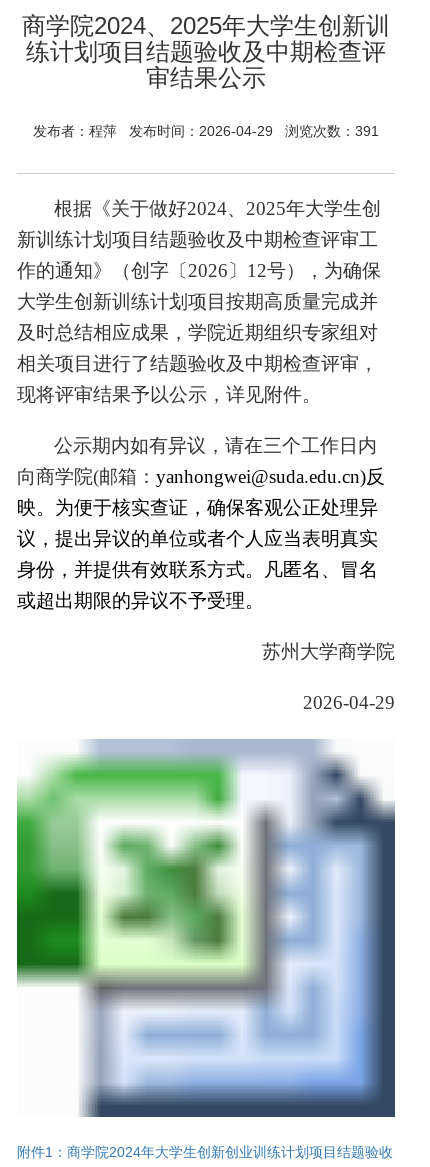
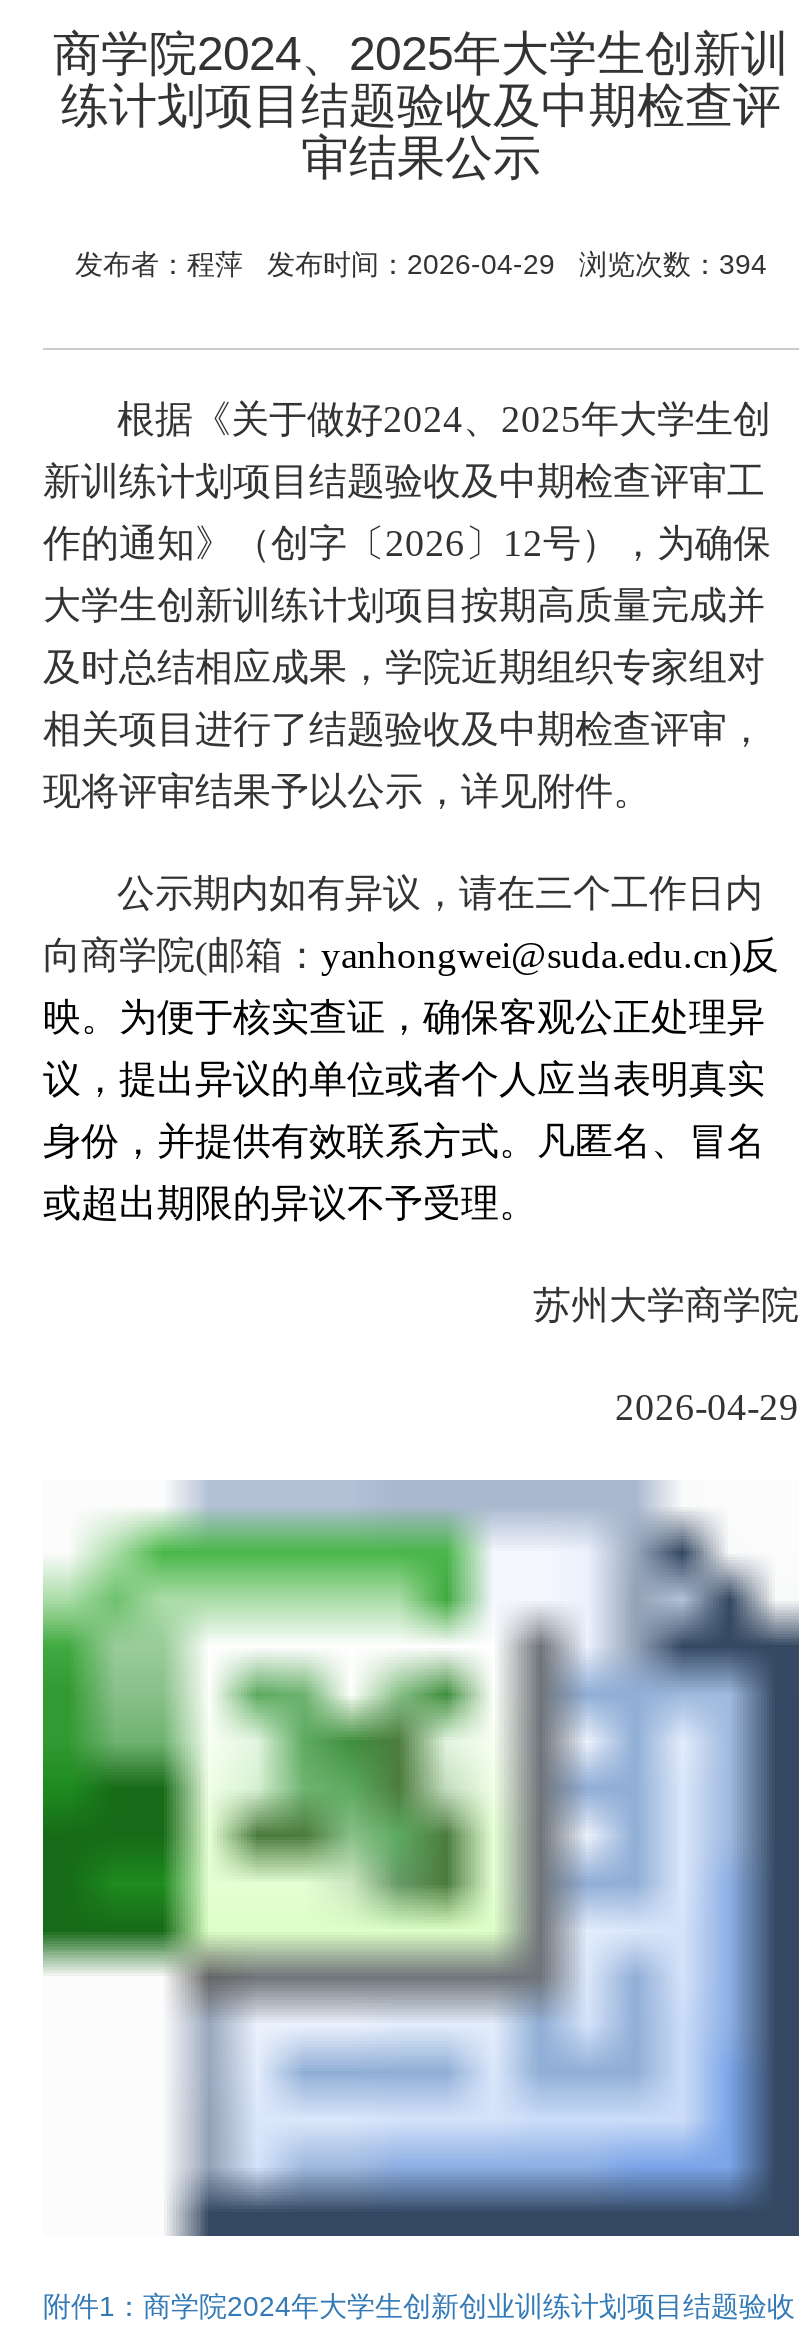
- 发布者：程萍 发布时间：2026-04-29 浏览次数：391
+ 发布者：程萍 发布时间：2026-04-29 浏览次数：394
